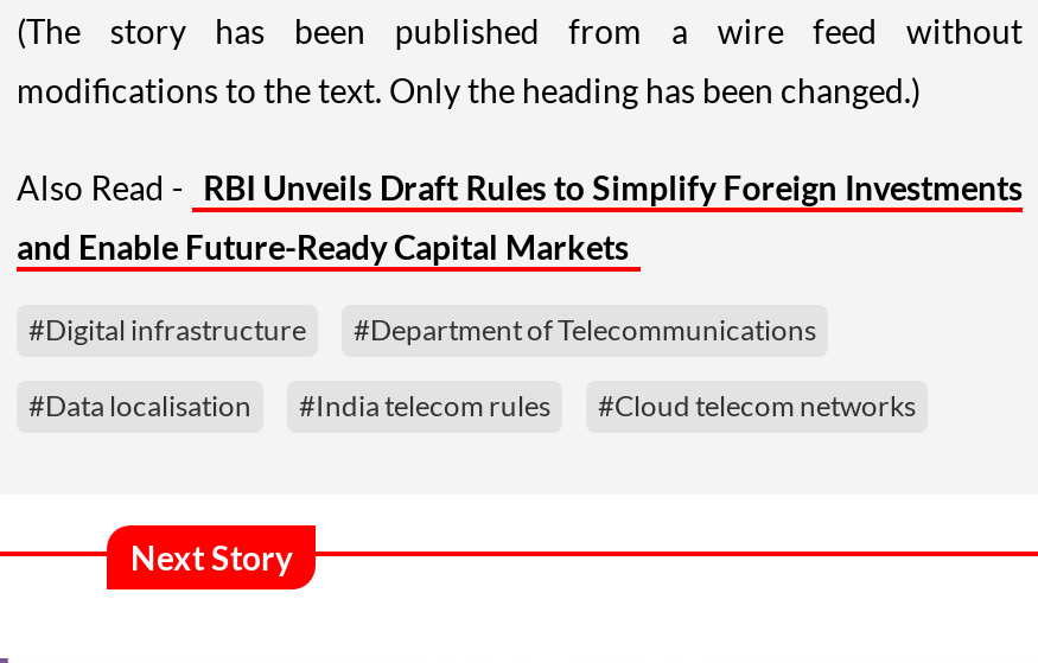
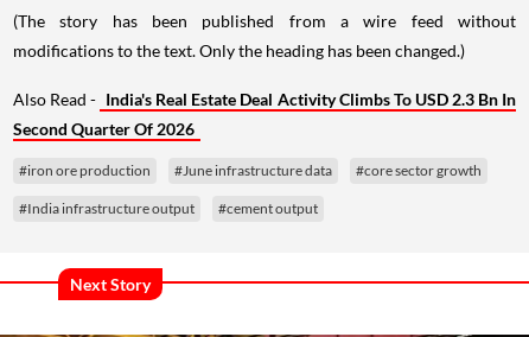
- Also Read - RBI Unveils Draft Rules to Simplify Foreign Investments
+ Also Read - India's Real Estate Deal Activity Climbs To USD 2.3 Bn In

- and Enable Future-Ready Capital Markets
+ Second Quarter Of 2026

- #Digital infrastructure
- #Department of Telecommunications
+ #iron ore production
+ #June infrastructure data
+ #core sector growth

- #Data localisation
- #India telecom rules
- #Cloud telecom networks
+ #India infrastructure output
+ #cement output
